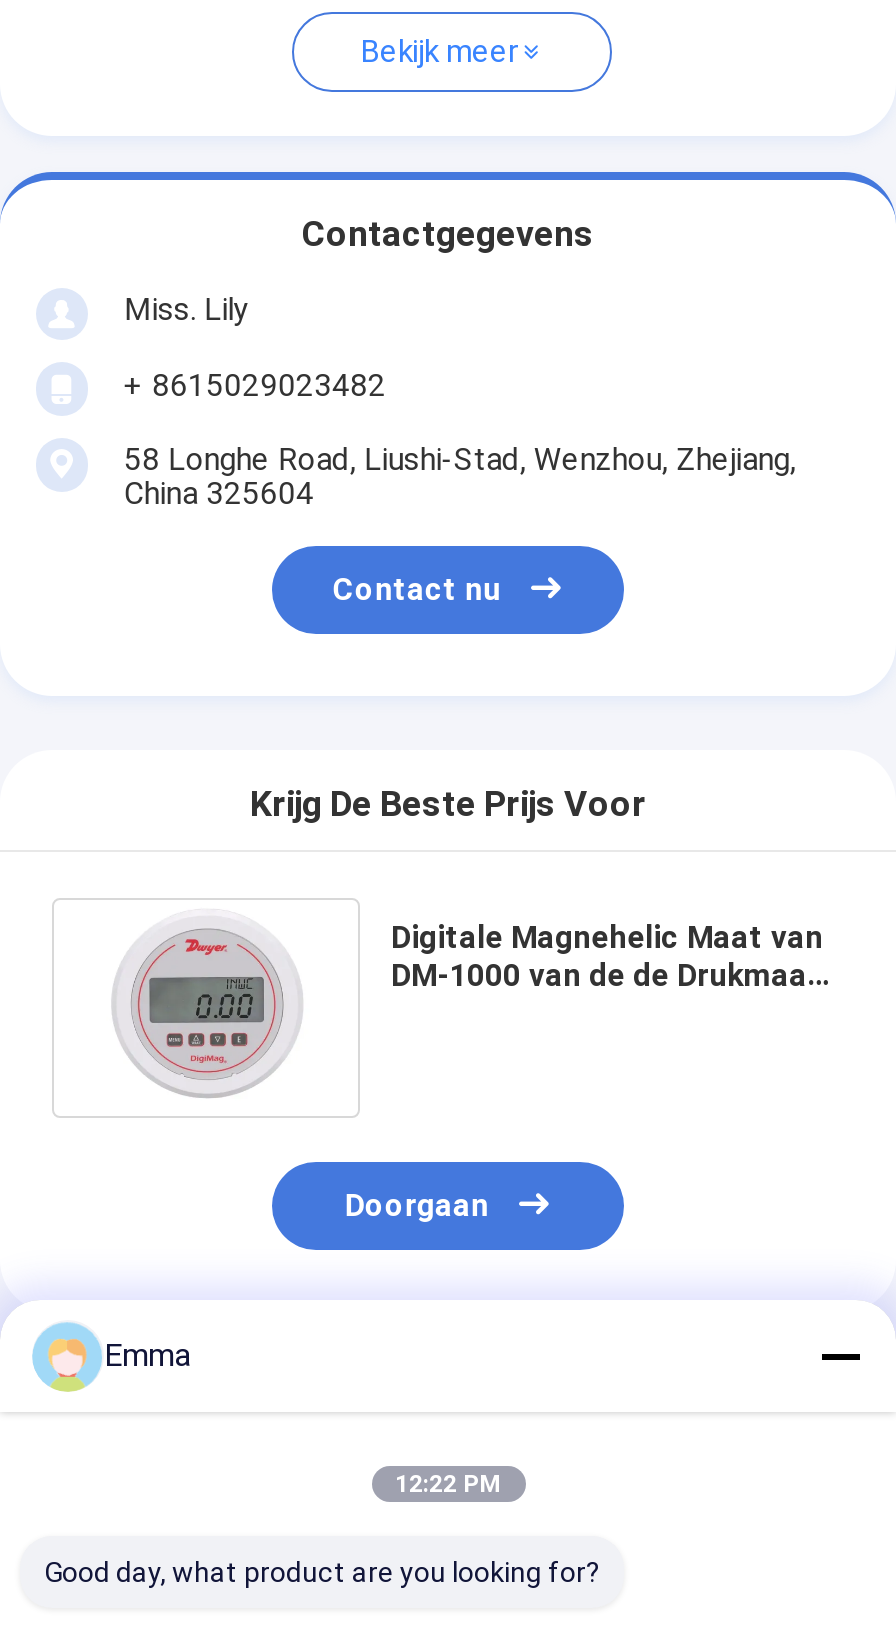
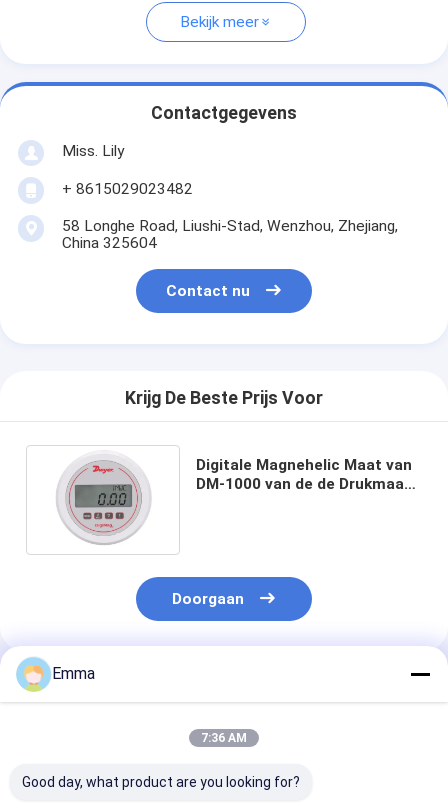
- 12:22 PM
+ 7:36 AM
